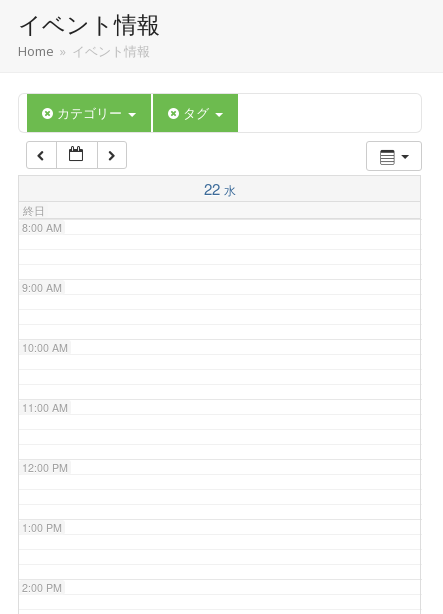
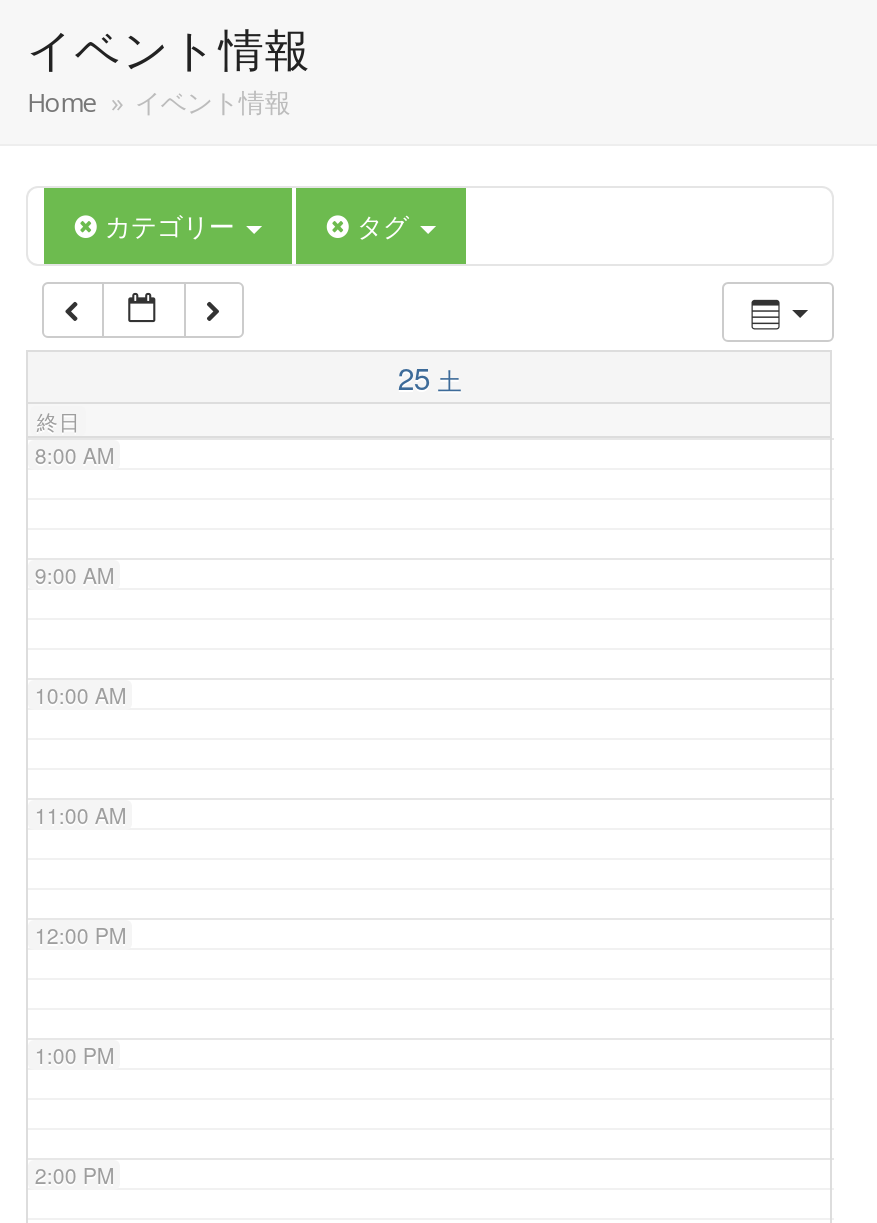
- 22 水
+ 25 土
